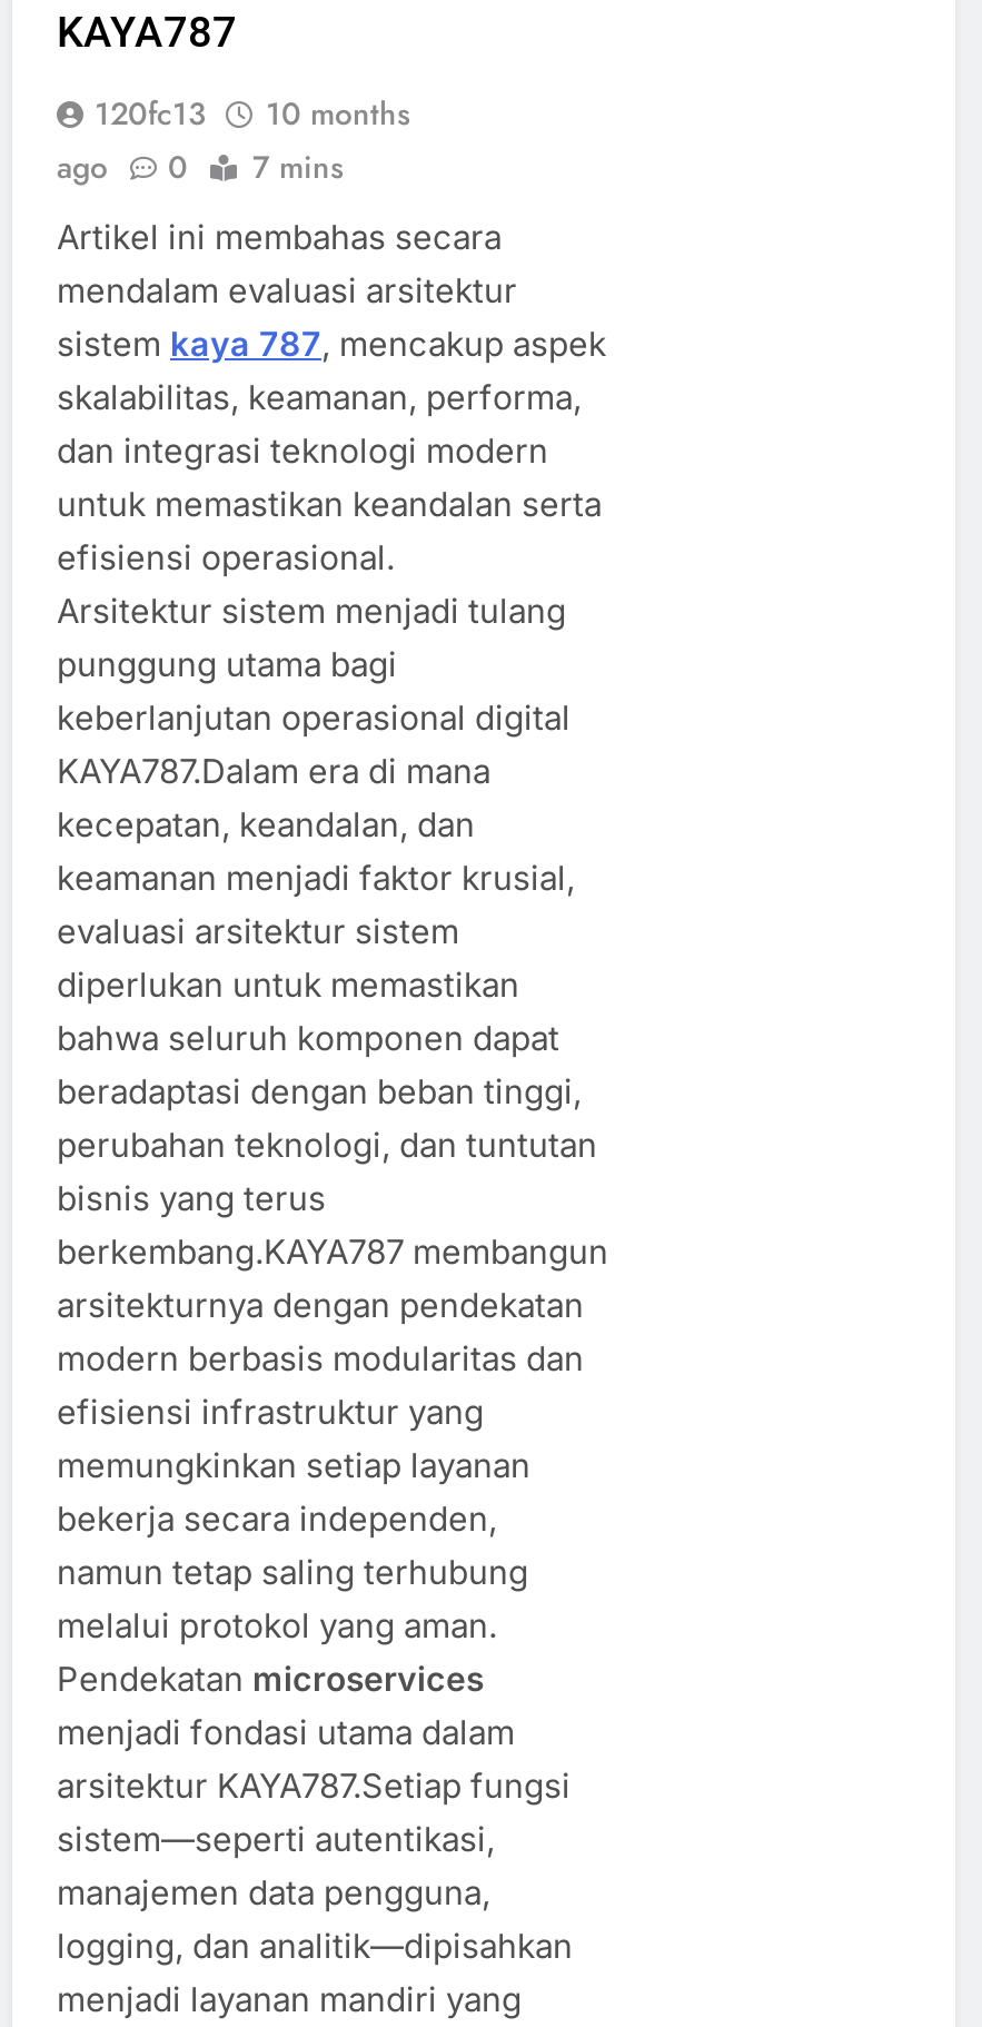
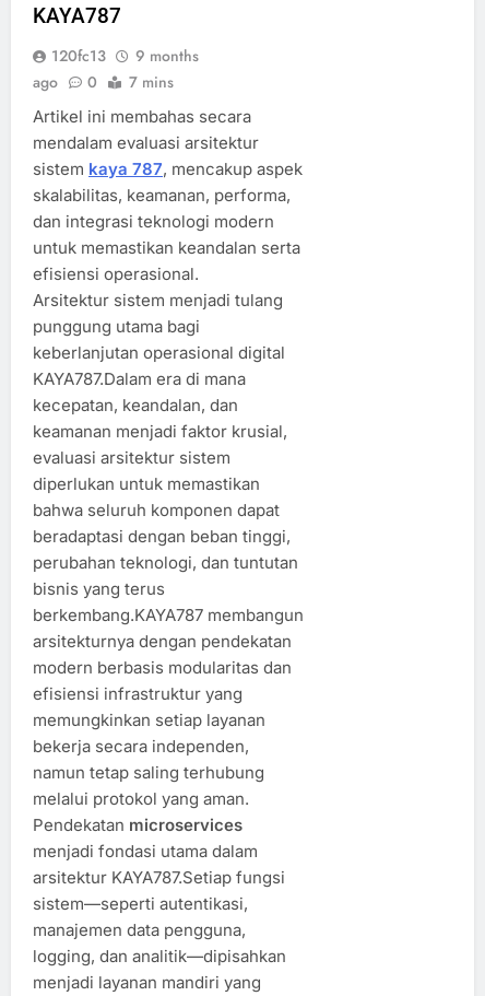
- 120fc13 10 months
+ 120fc13 9 months
